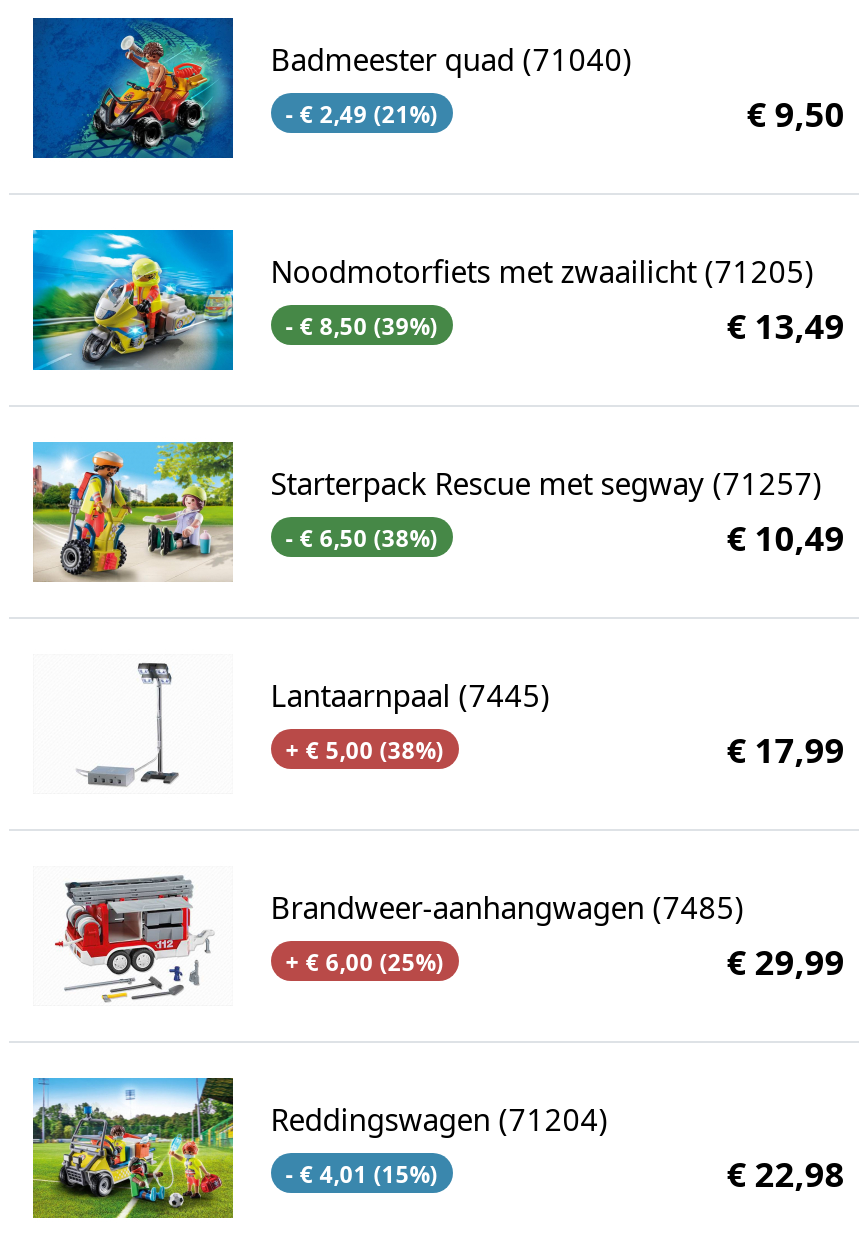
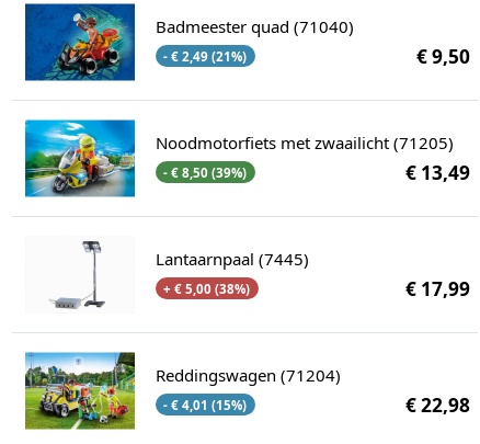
- [image]
- Starterpack Rescue met segway (71257)
- - € 6,50 (38%)
- € 10,49

- [image]
- Brandweer-aanhangwagen (7485)
- + € 6,00 (25%)
- € 29,99
